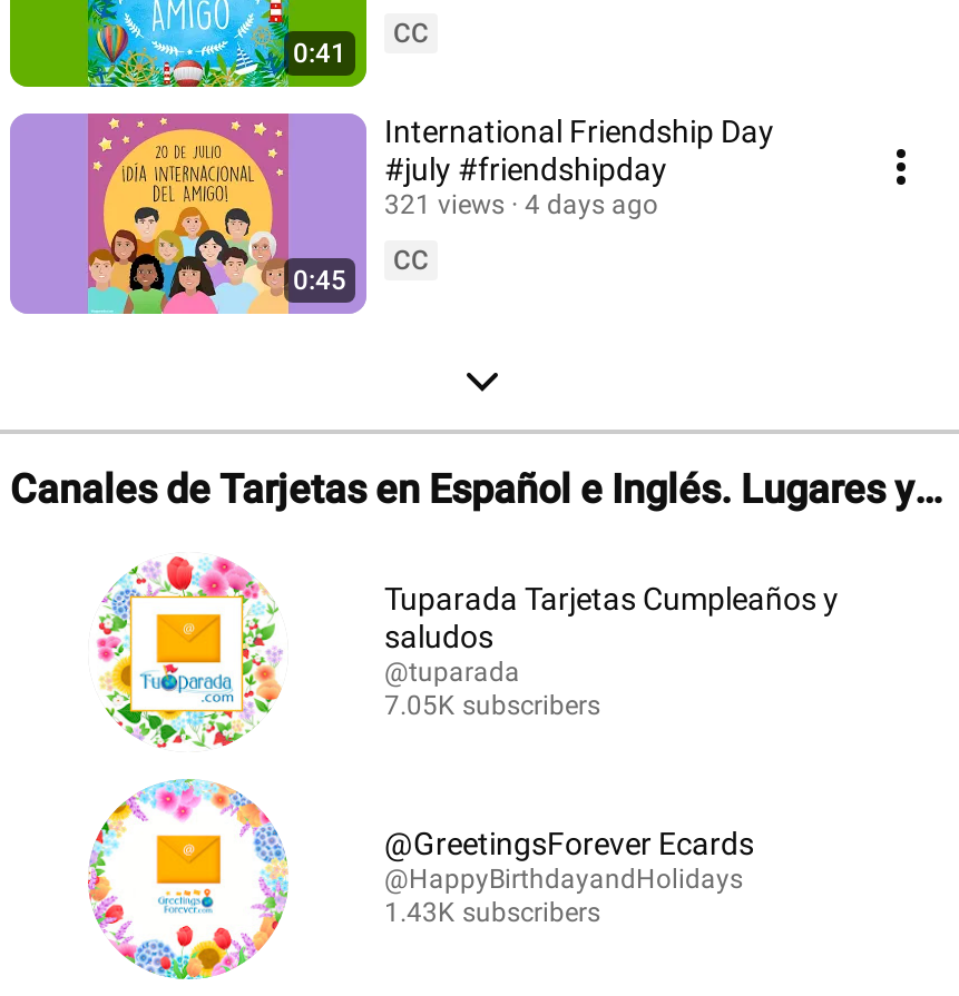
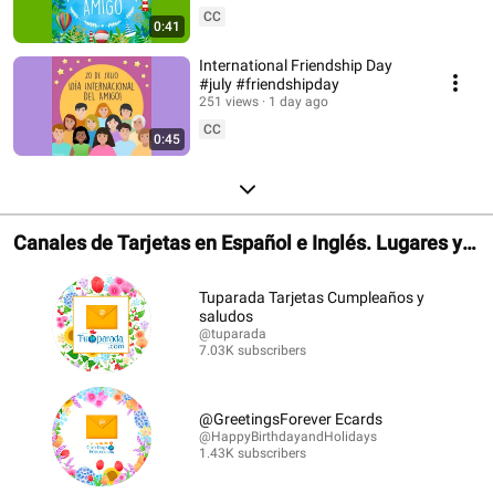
- 321 views
+ 251 views

- 4 days ago
+ 1 day ago

- 7.05K subscribers
+ 7.03K subscribers
